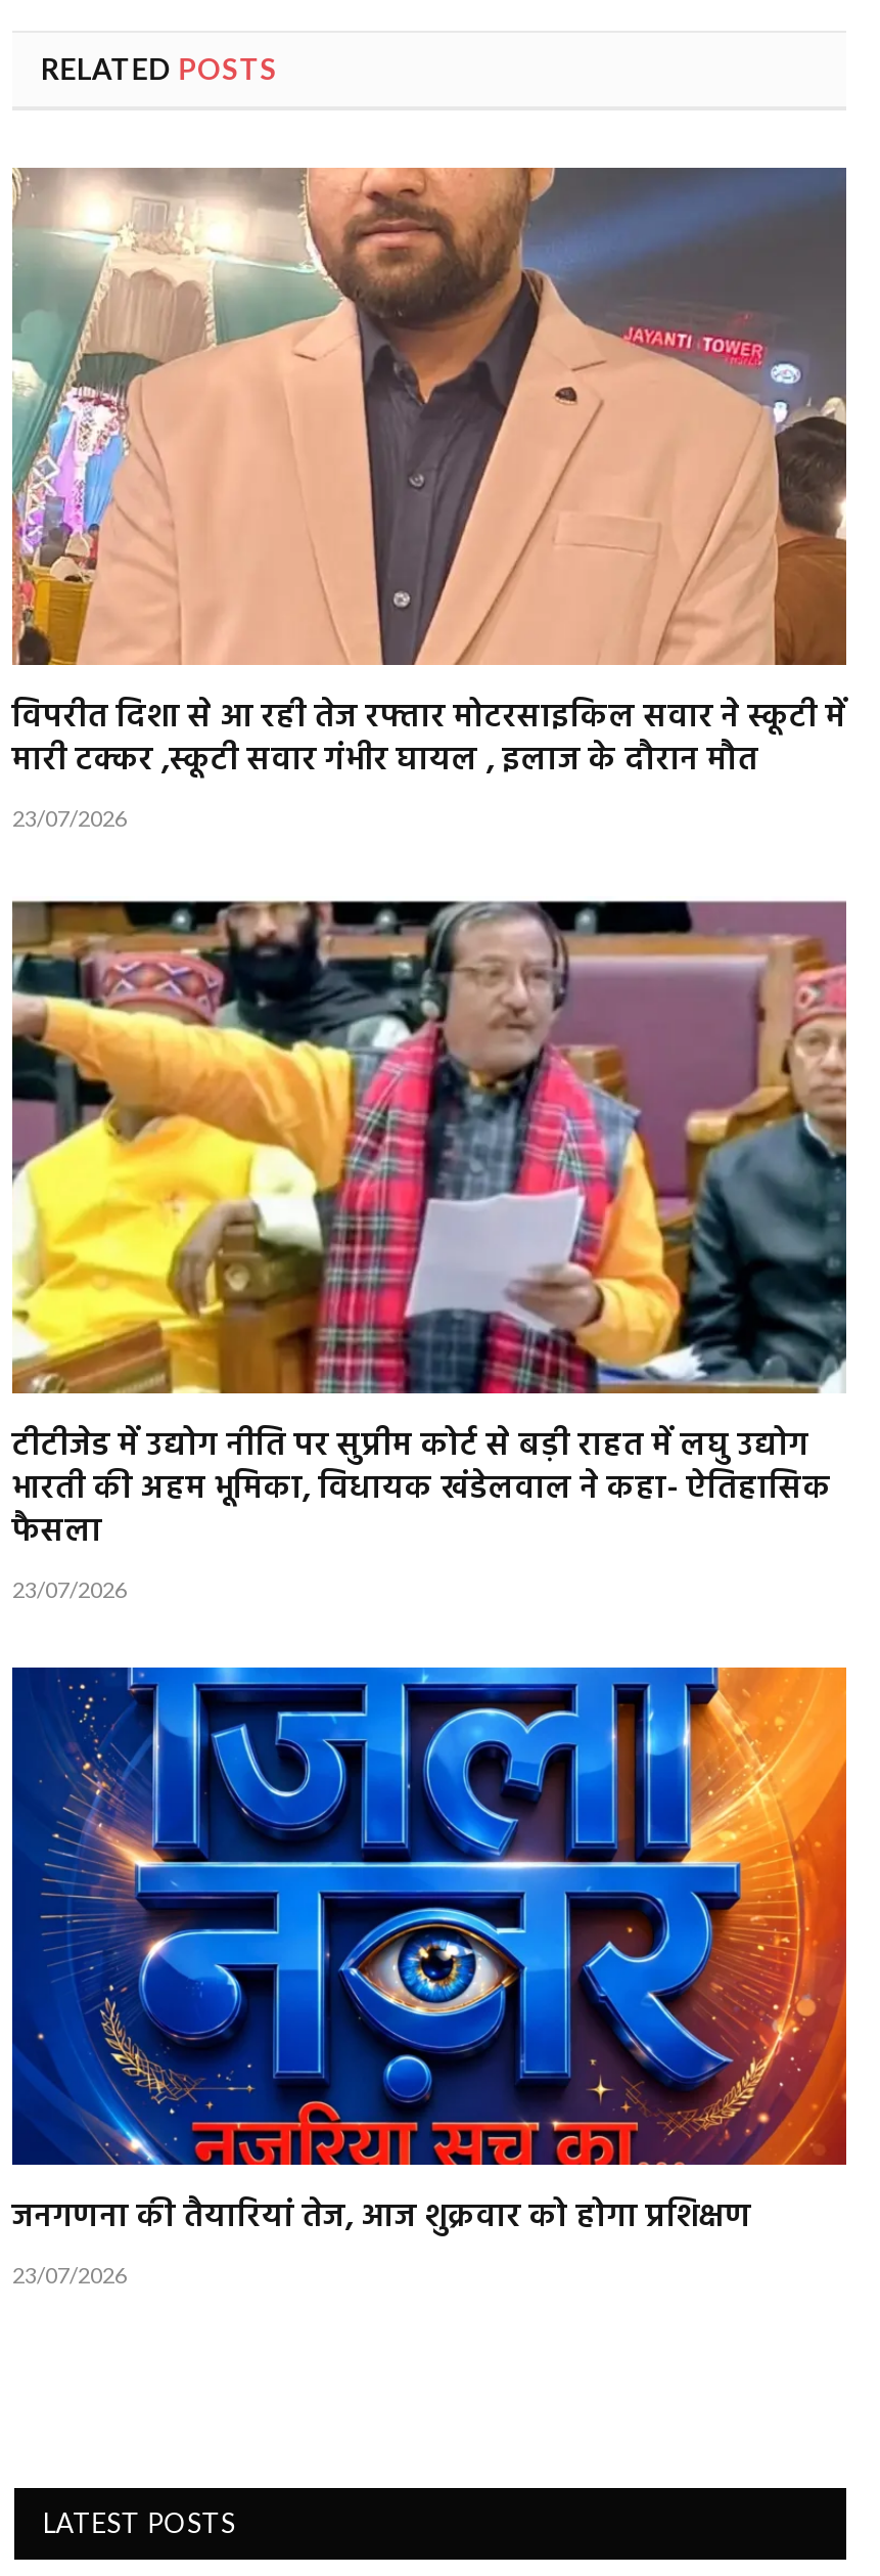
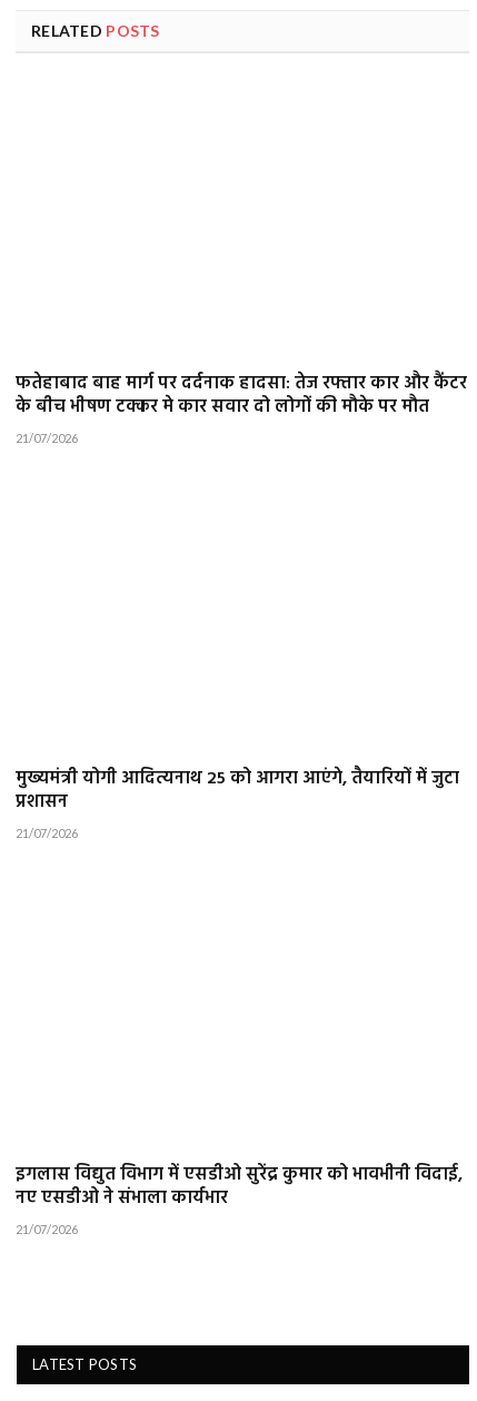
- [image]

- विपरीत दिशा से आ रही तेज रफ्तार मोटरसाइकिल सवार ने स्कूटी में
- मारी टक्कर ,स्कूटी सवार गंभीर घायल , इलाज के दौरान मौत
- 23/07/2026
+ फतेहाबाद बाह मार्ग पर दर्दनाक हादसा: तेज रफ्तार कार और कैंटर
+ के बीच भीषण टक्कर मे कार सवार दो लोगों की मौके पर मौत
+ 21/07/2026

- [image]

- टीटीजेड में उद्योग नीति पर सुप्रीम कोर्ट से बड़ी राहत में लघु उद्योग
- भारती की अहम भूमिका, विधायक खंडेलवाल ने कहा- ऐतिहासिक
- फैसला
- 23/07/2026
+ मुख्यमंत्री योगी आदित्यनाथ 25 को आगरा आएंगे, तैयारियों में जुटा
+ प्रशासन
+ 21/07/2026

- [image]

- जनगणना की तैयारियां तेज, आज शुक्रवार को होगा प्रशिक्षण
- 23/07/2026
+ इगलास विद्युत विभाग में एसडीओ सुरेंद्र कुमार को भावभीनी विदाई,
+ नए एसडीओ ने संभाला कार्यभार
+ 21/07/2026
